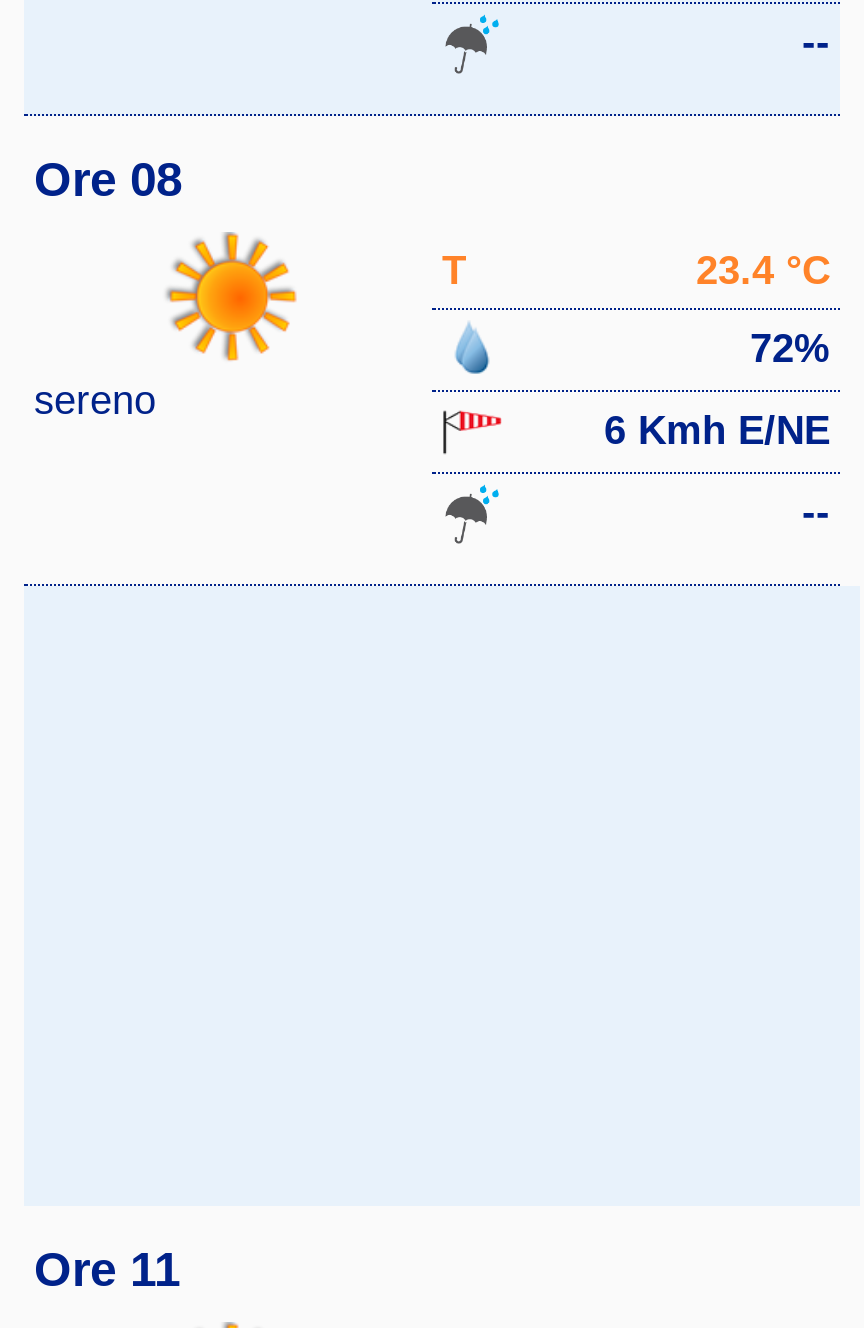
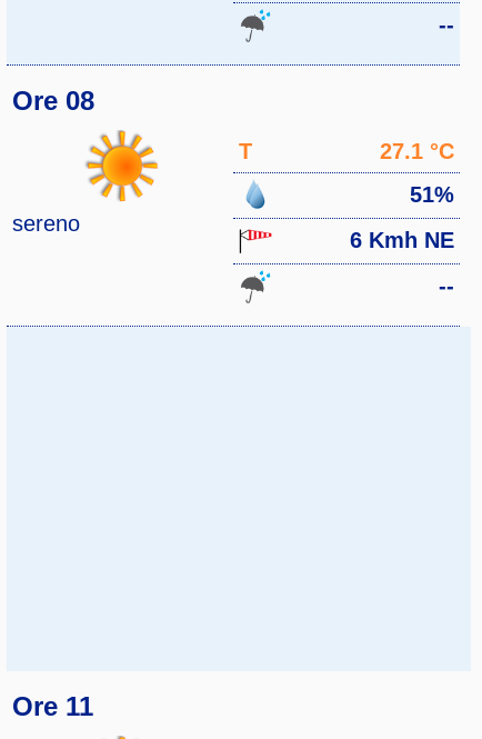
- 23.4 °C
+ 27.1 °C

- 72%
+ 51%

- 6 Kmh E/NE
+ 6 Kmh NE
